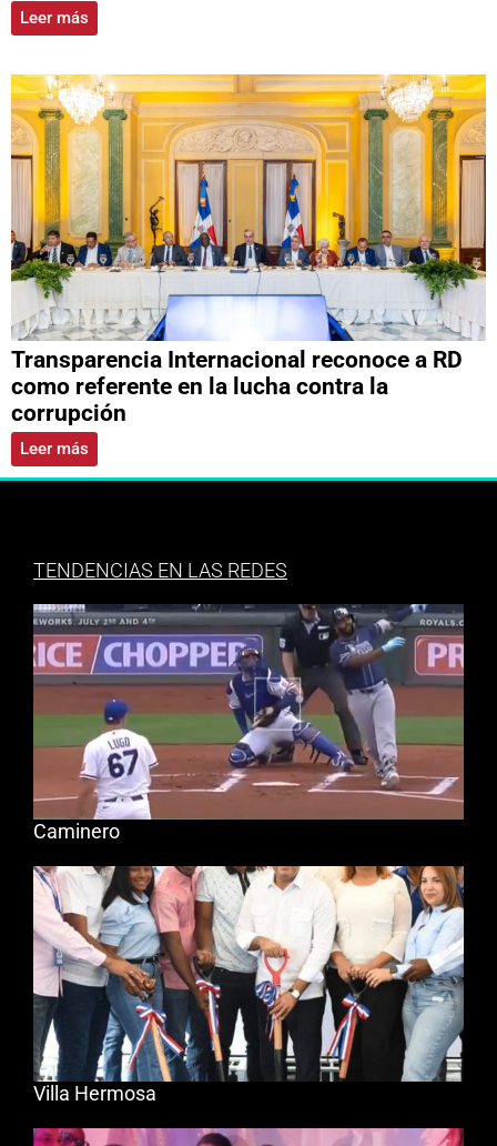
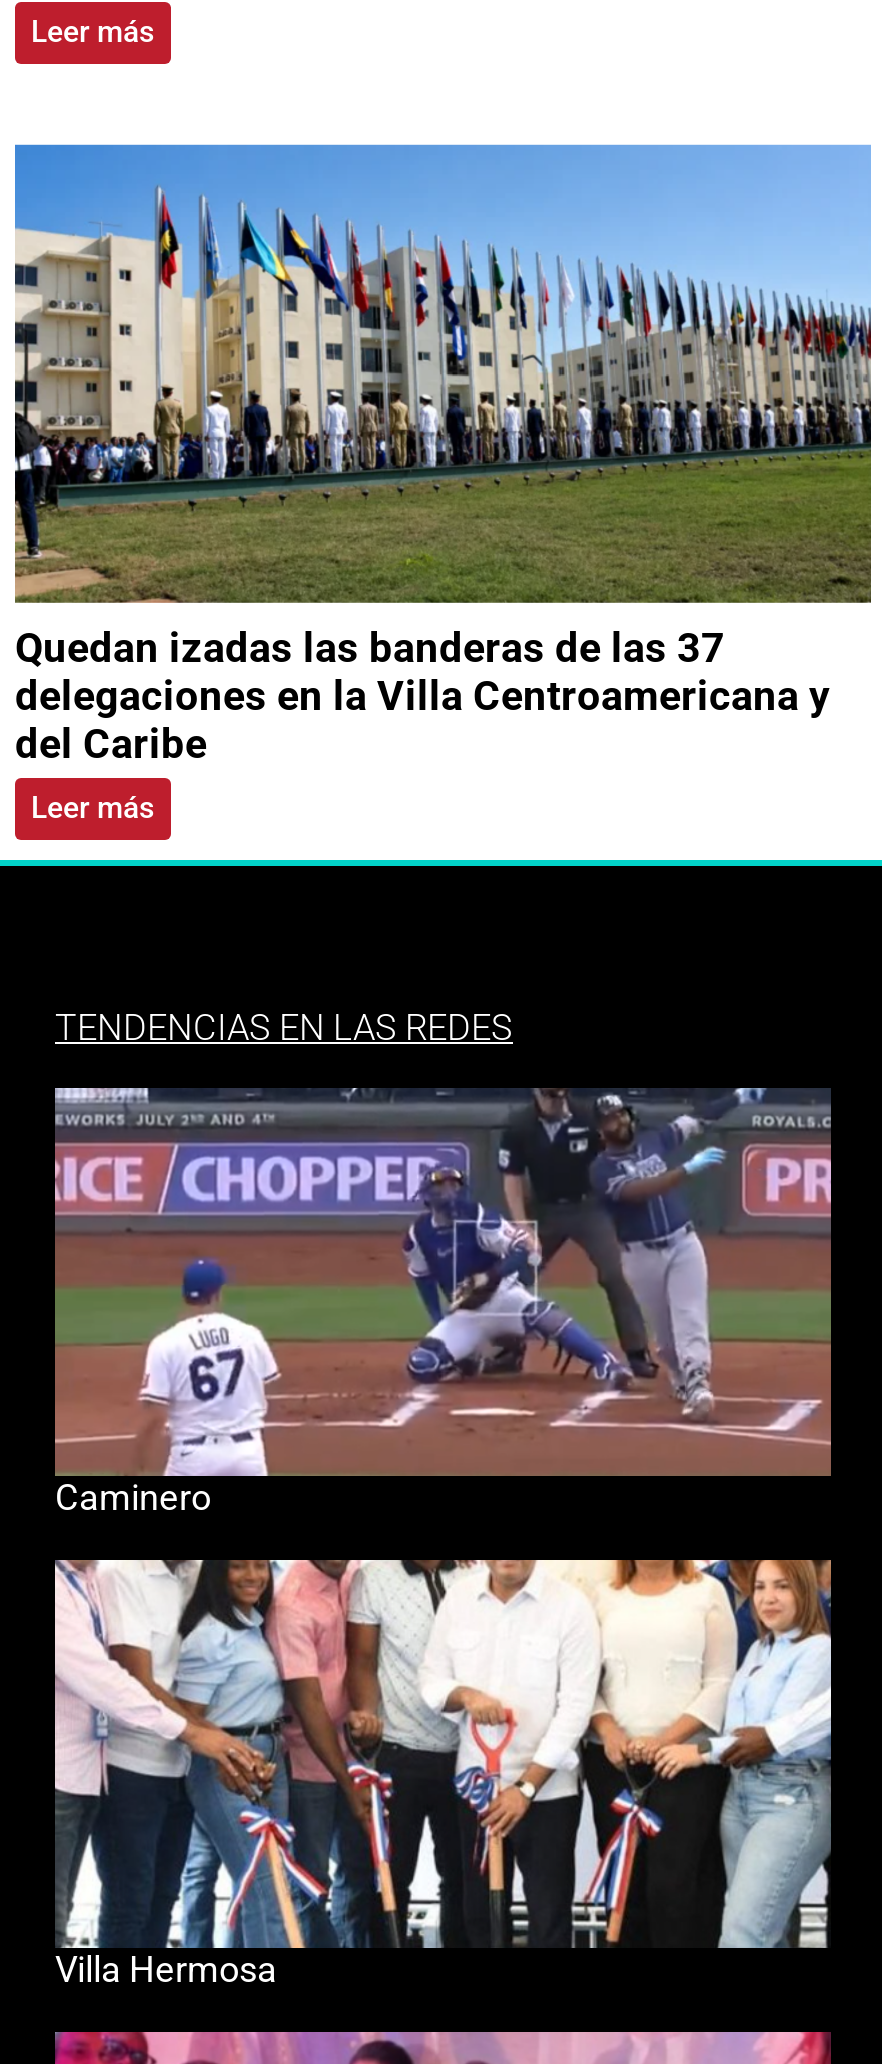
- [image]
- Transparencia Internacional reconoce a RD
- como referente en la lucha contra la
- corrupción
+ [image]
+ Quedan izadas las banderas de las 37
+ delegaciones en la Villa Centroamericana y
+ del Caribe
